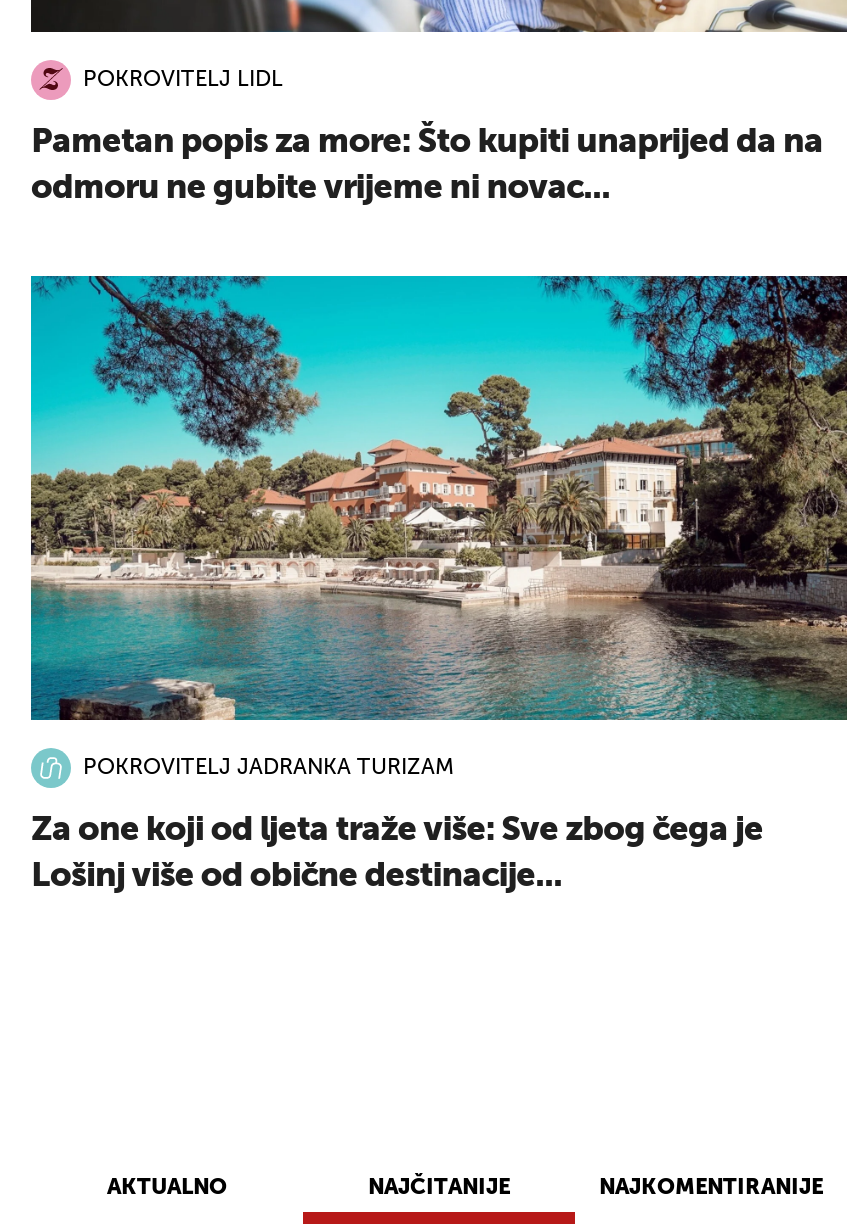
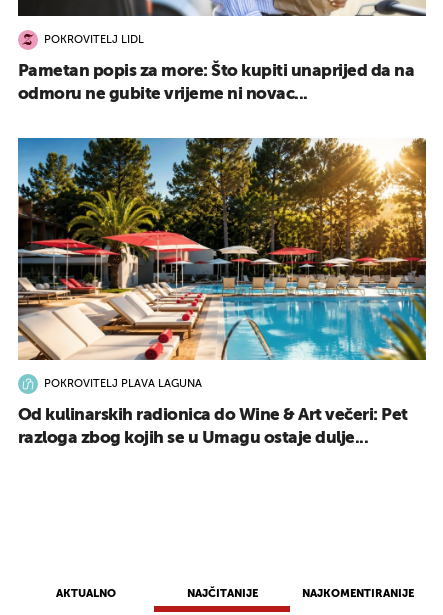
- [image]
- POKROVITELJ JADRANKA TURIZAM
+ [image]
+ POKROVITELJ PLAVA LAGUNA

- Za one koji od ljeta traže više: Sve zbog čega je
- Lošinj više od obične destinacije...
+ Od kulinarskih radionica do Wine & Art večeri: Pet
+ razloga zbog kojih se u Umagu ostaje dulje...
